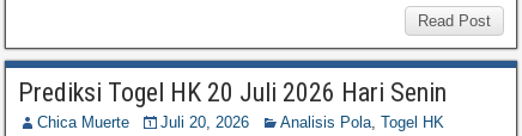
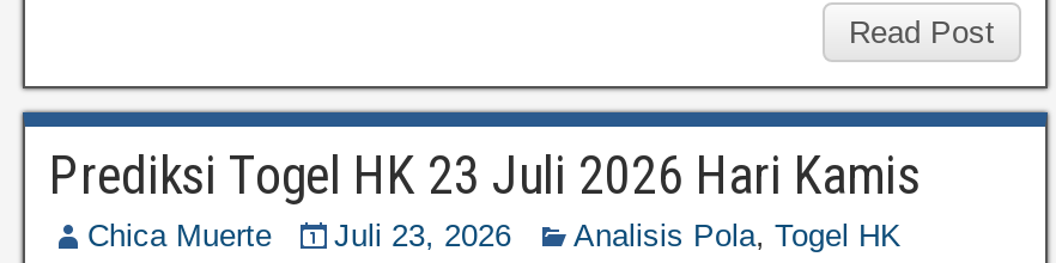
- Prediksi Togel HK 20 Juli 2026 Hari Senin
+ Prediksi Togel HK 23 Juli 2026 Hari Kamis

- Chica Muerte Juli 20, 2026 Analisis Pola, Togel HK
+ Chica Muerte Juli 23, 2026 Analisis Pola, Togel HK
